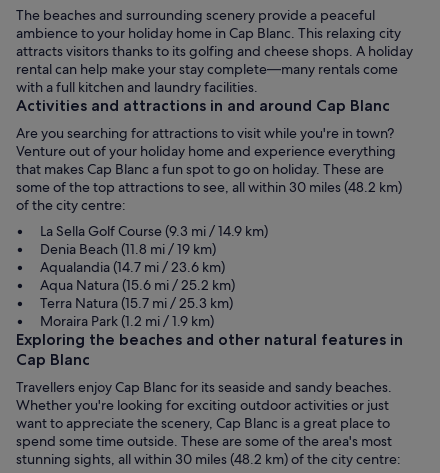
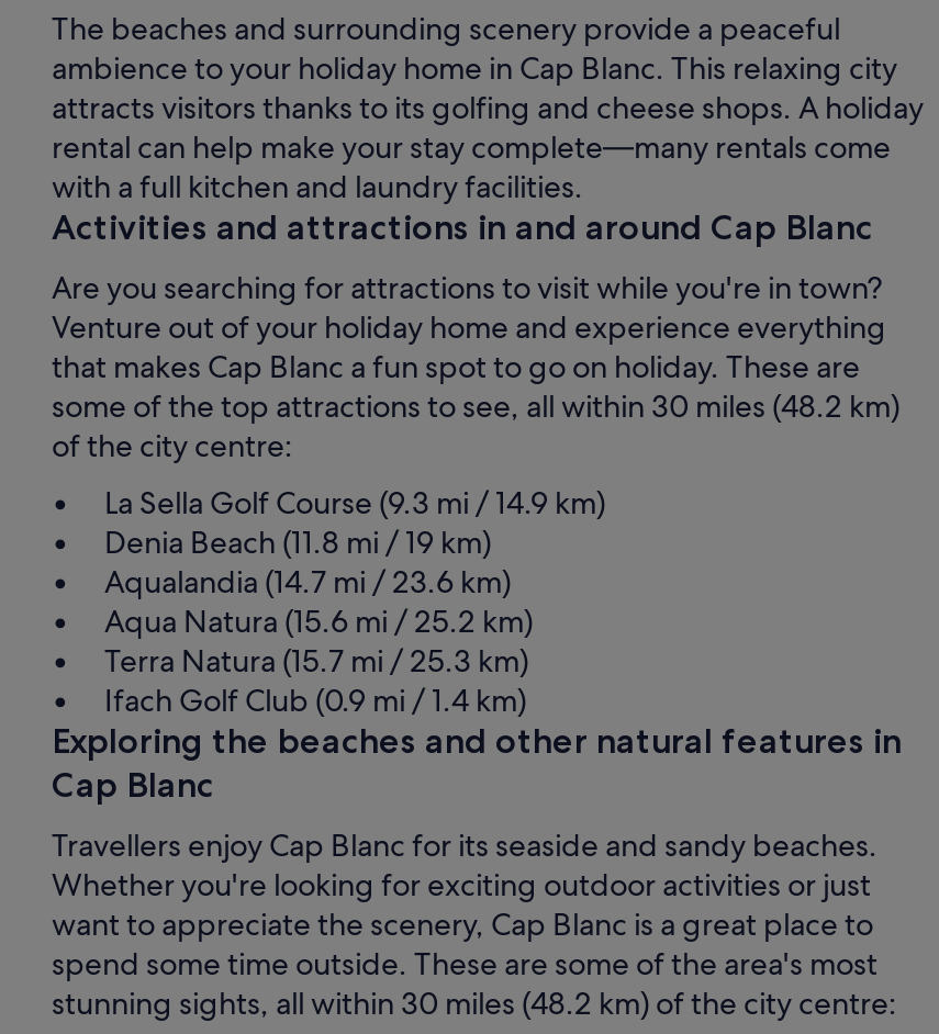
- Moraira Park (1.2 mi / 1.9 km)
+ Ifach Golf Club (0.9 mi / 1.4 km)
